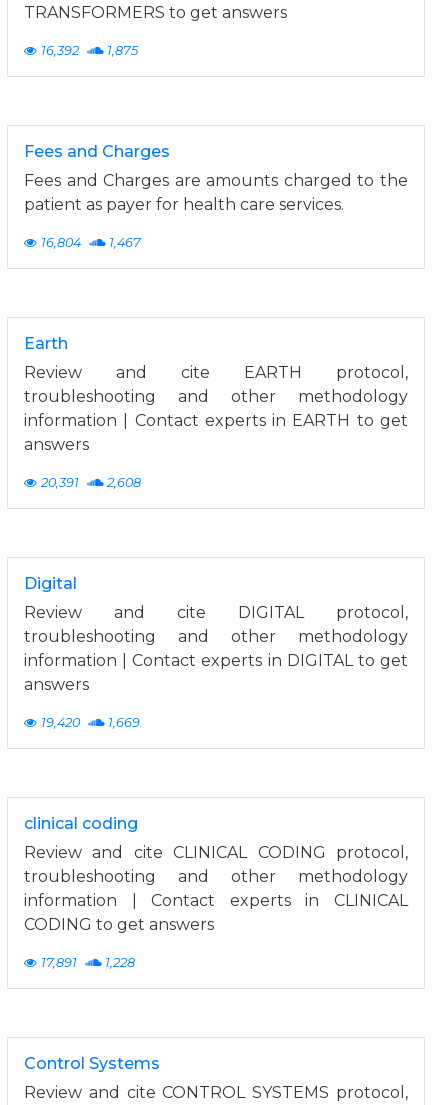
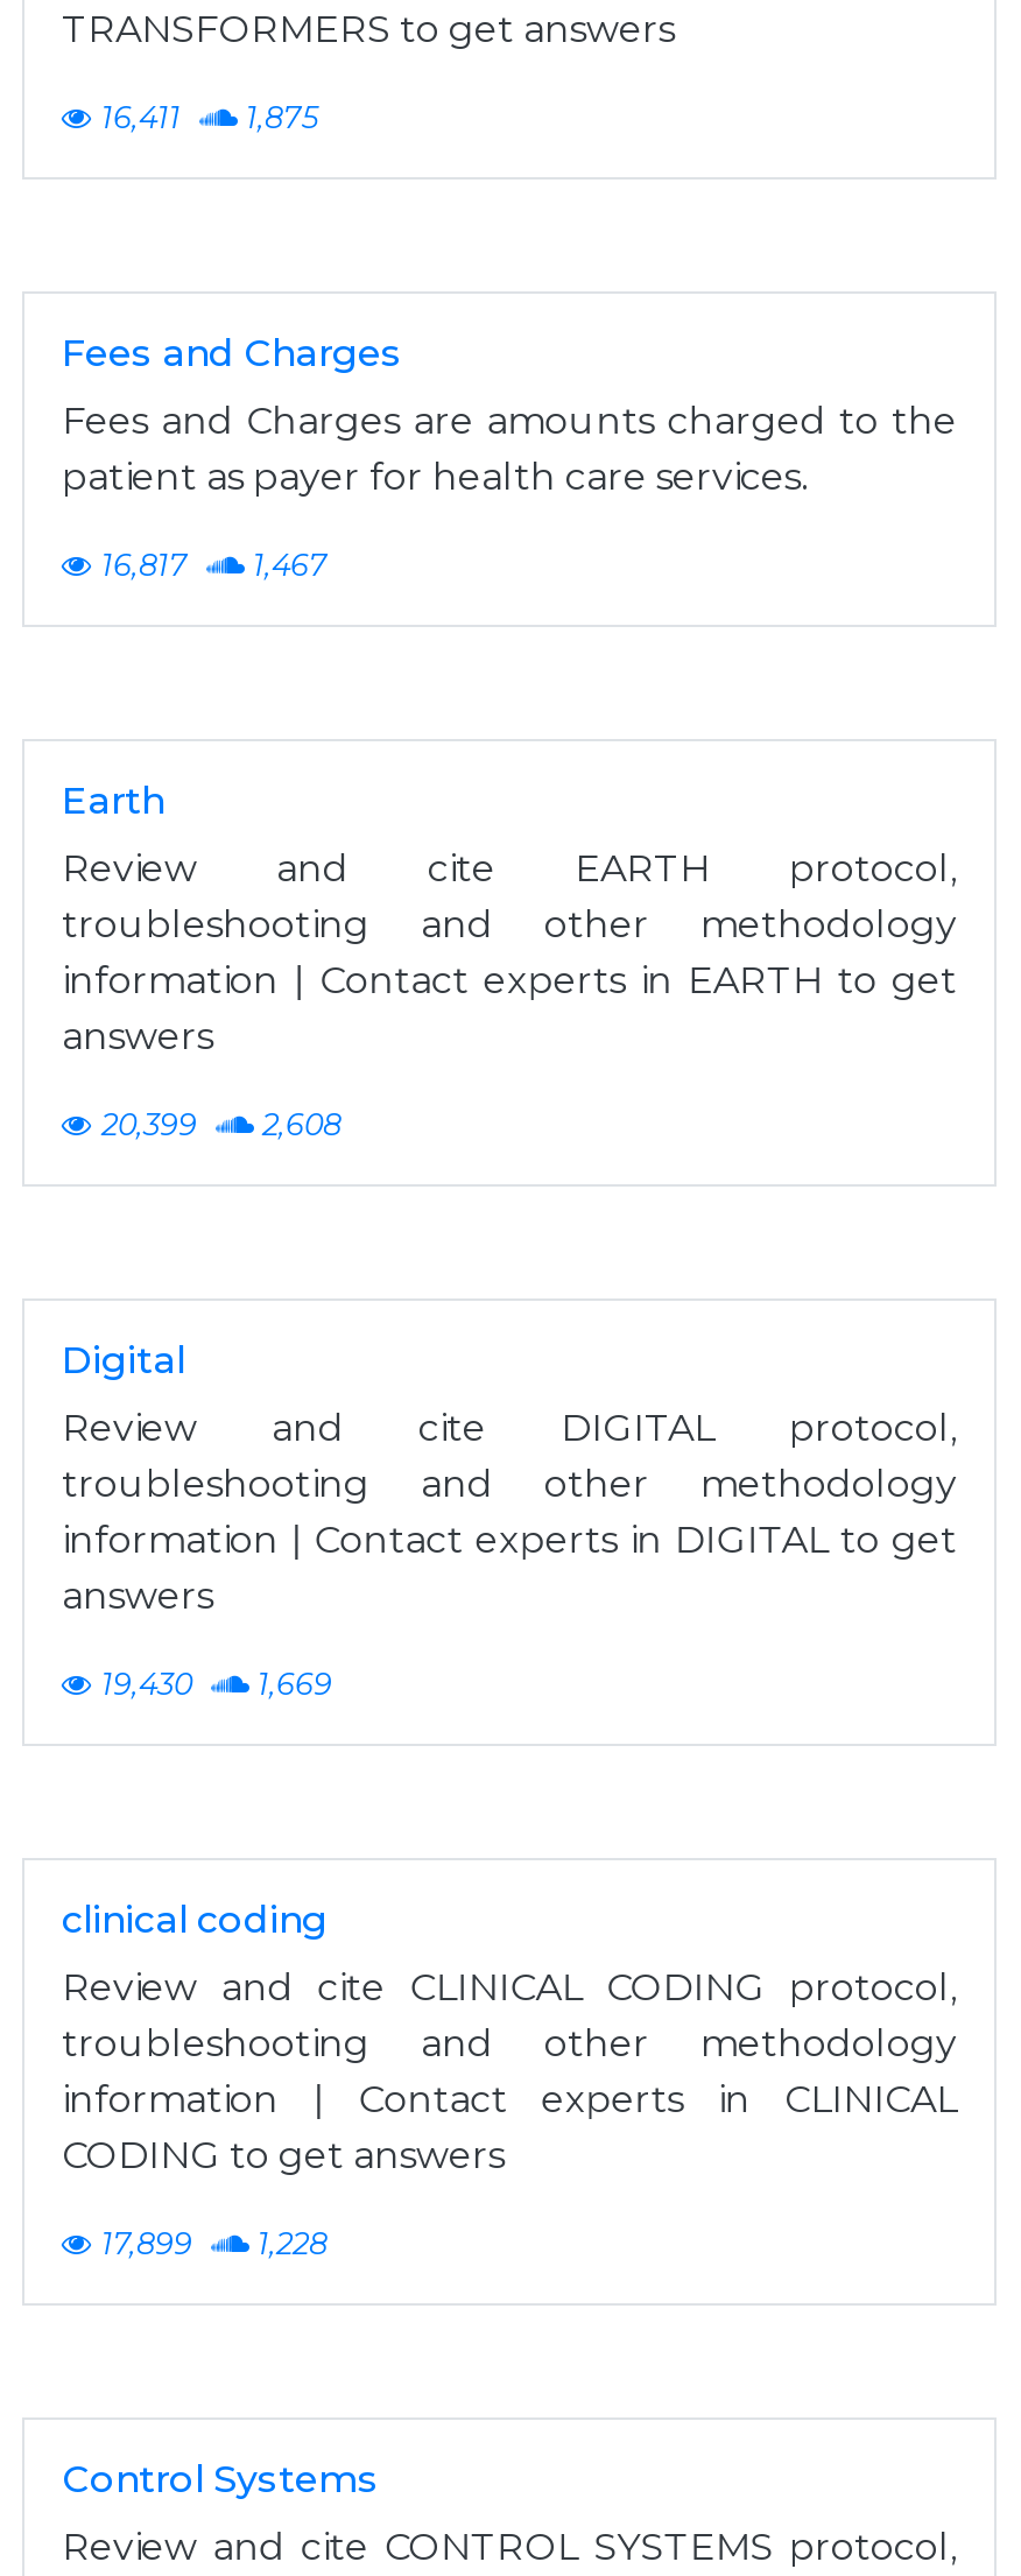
- 16,392 1,875
+ 16,411 1,875

- 16,804 1,467
+ 16,817 1,467

- 20,391 2,608
+ 20,399 2,608

- 19,420 1,669
+ 19,430 1,669

- 17,891 1,228
+ 17,899 1,228
